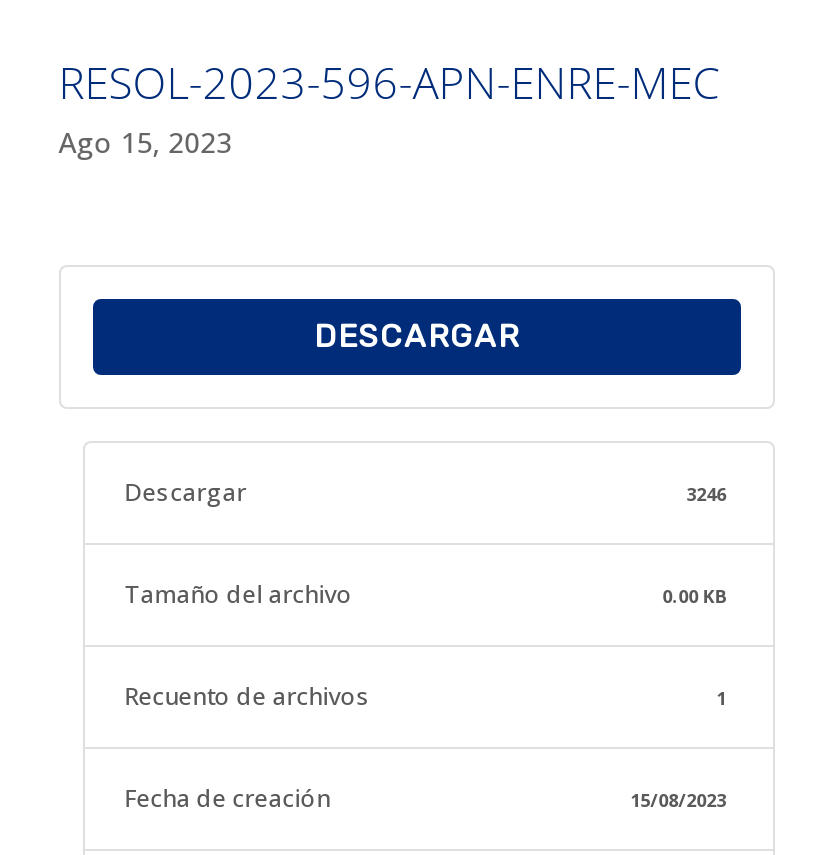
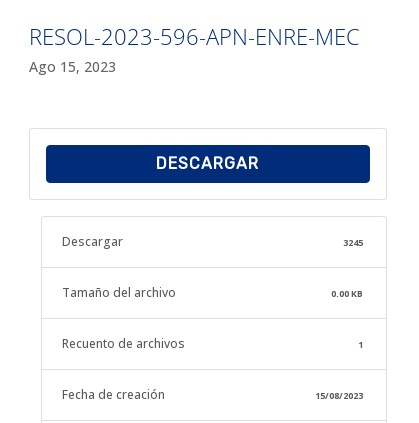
- 3246
+ 3245
